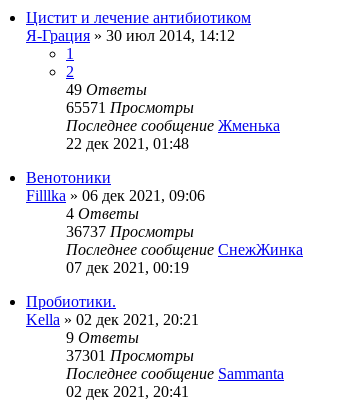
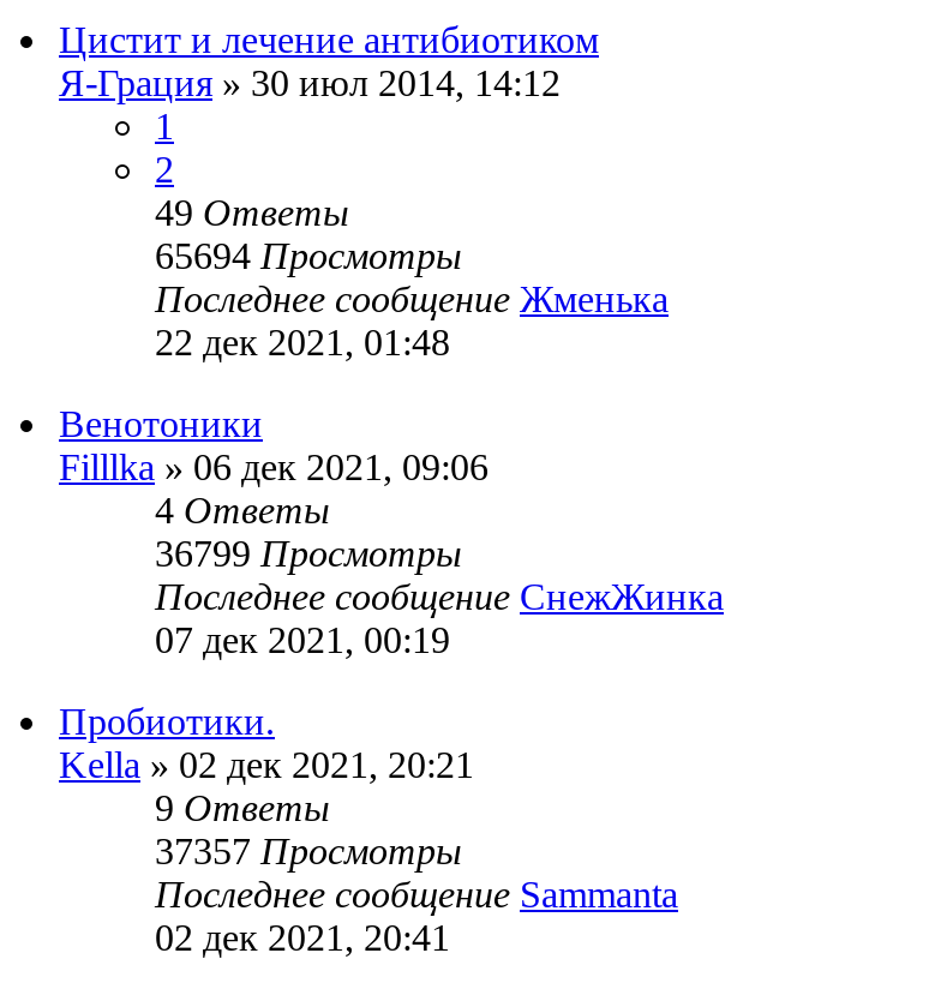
- 65571 Просмотры
+ 65694 Просмотры

- 36737 Просмотры
+ 36799 Просмотры

- 37301 Просмотры
+ 37357 Просмотры
